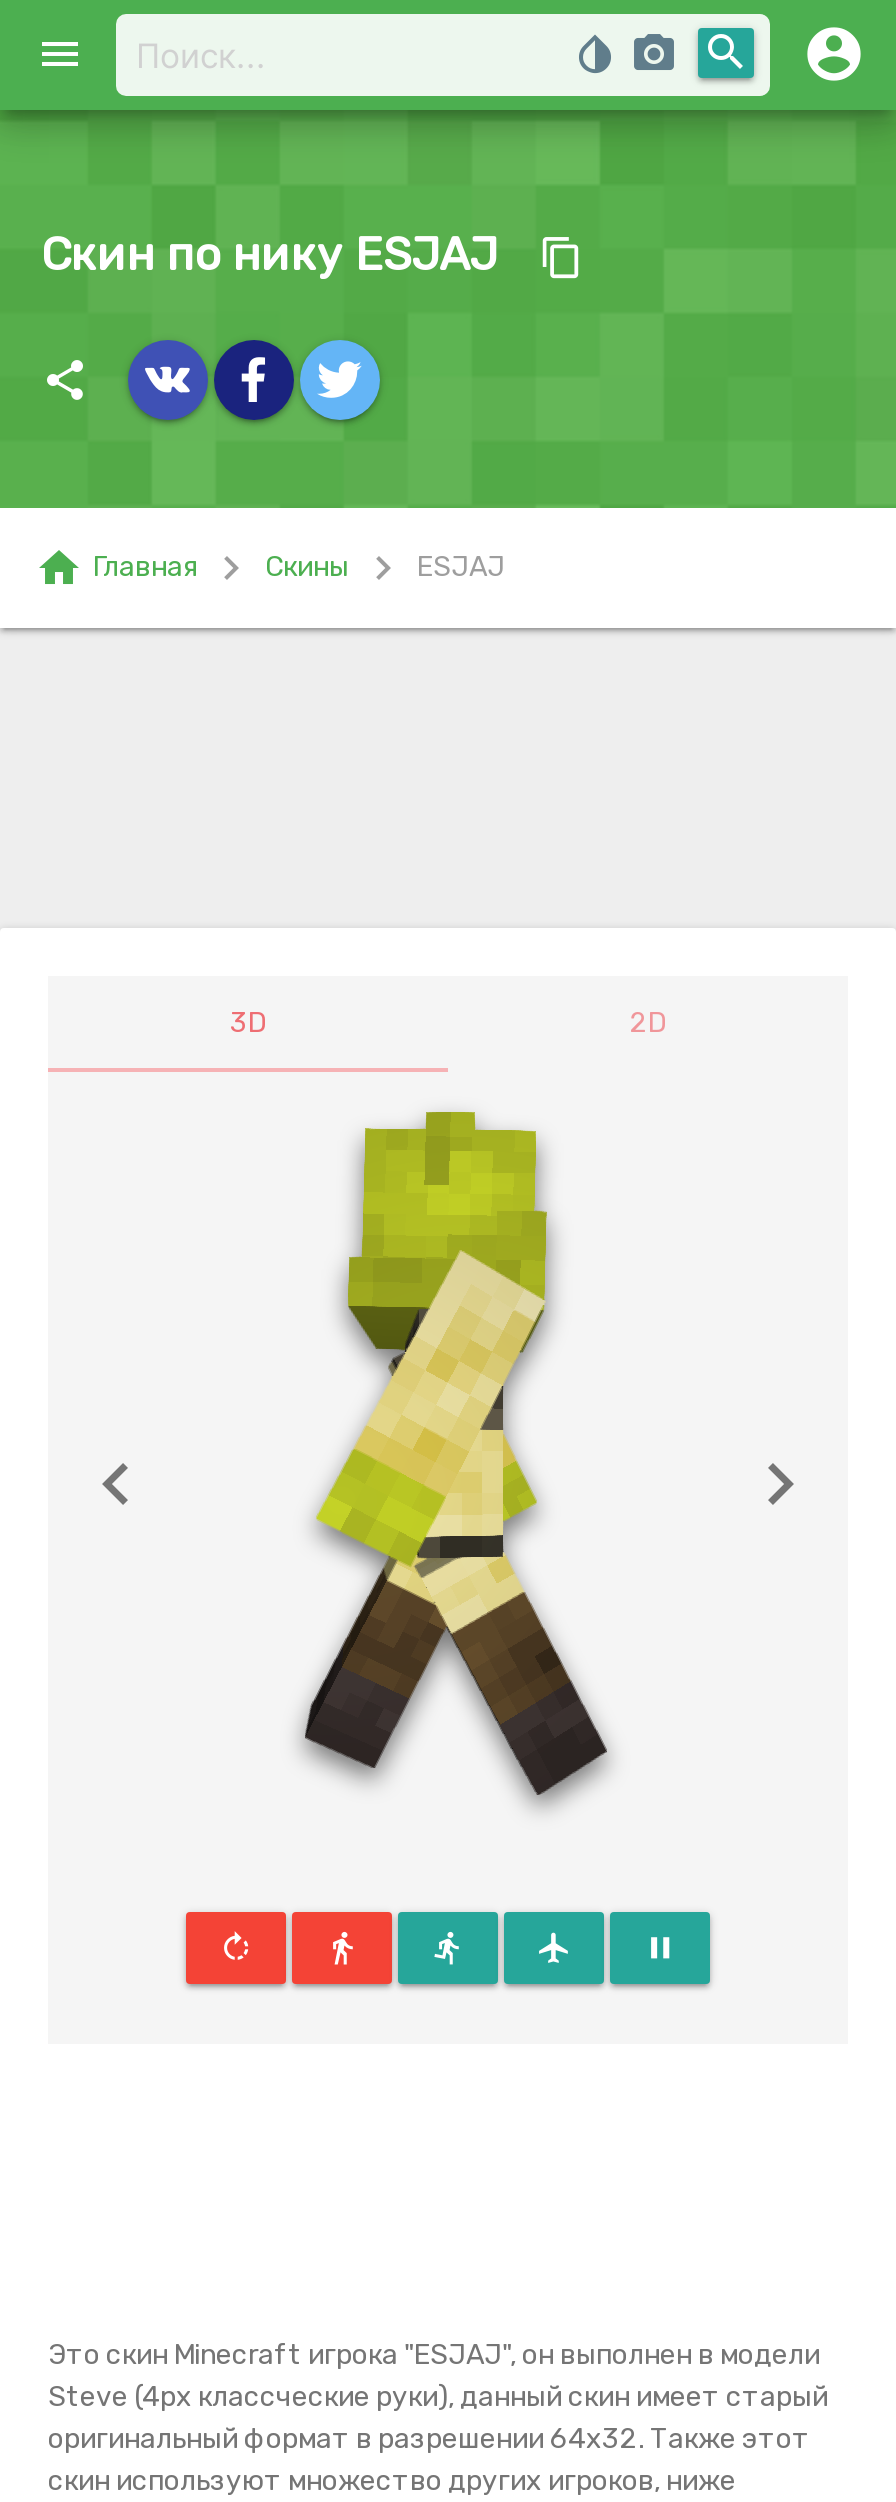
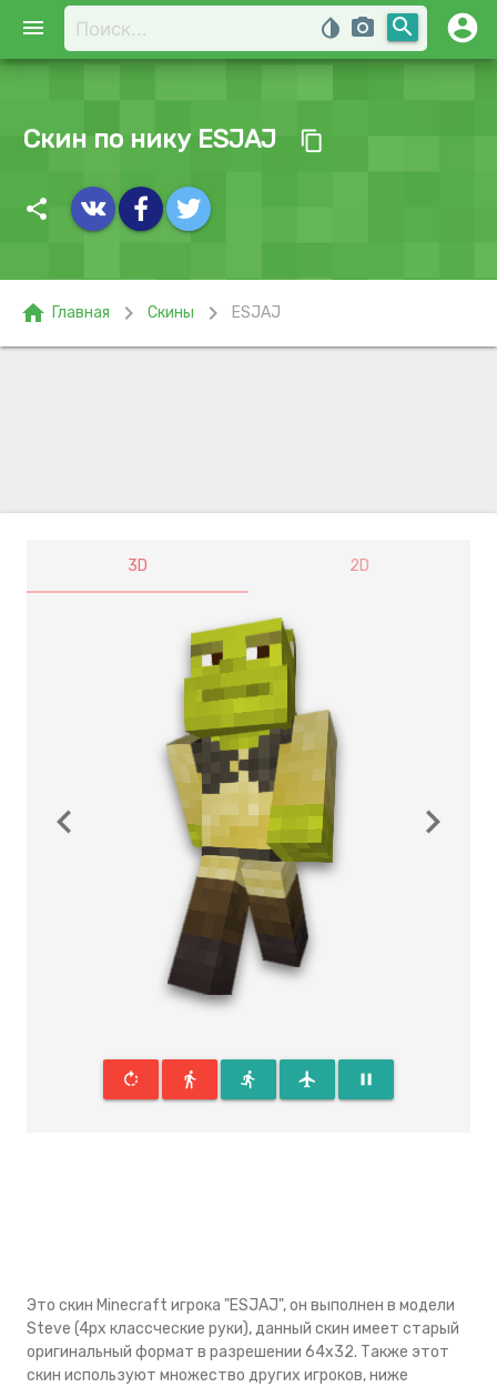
- [image]
+ [image]
